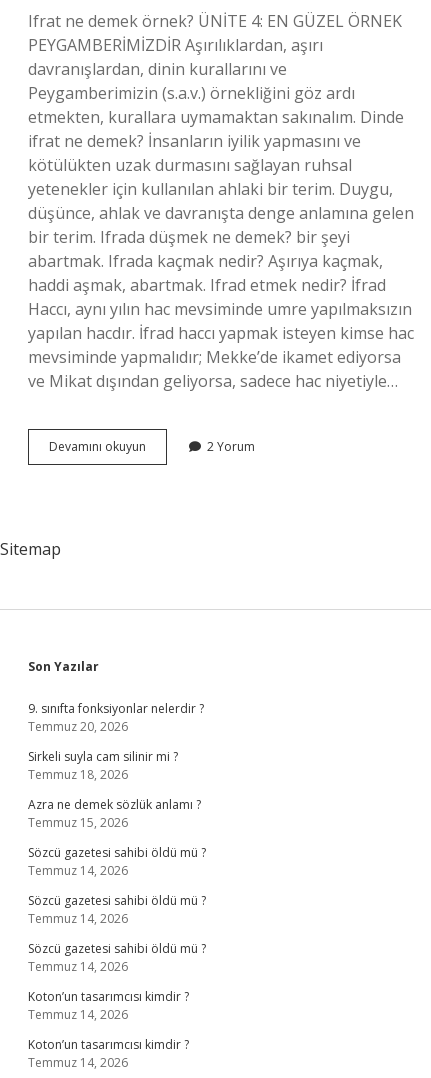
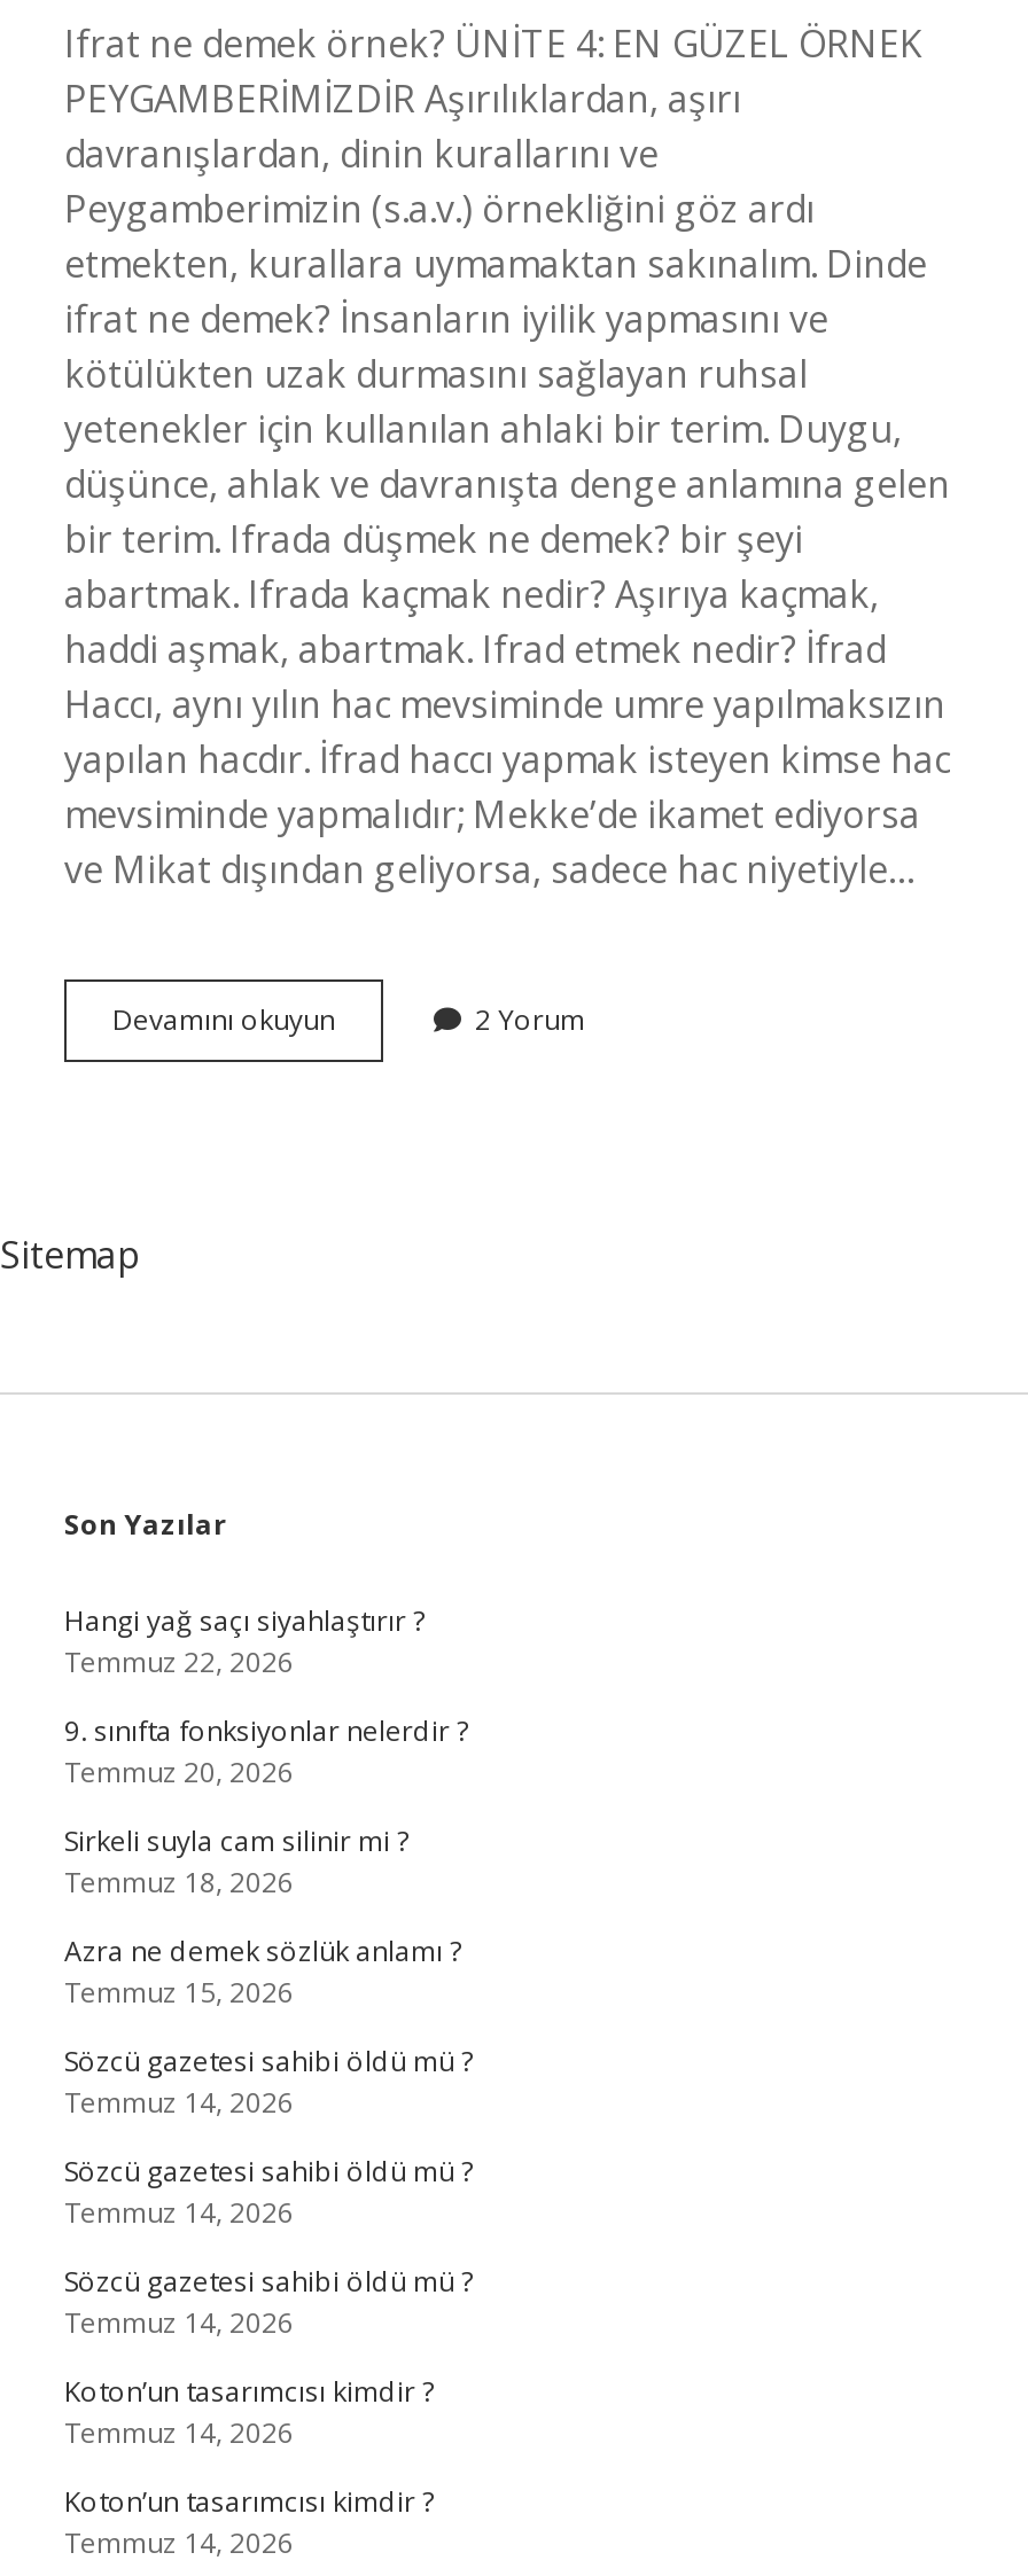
+ Hangi yağ saçı siyahlaştırır ?
+ Temmuz 22, 2026
